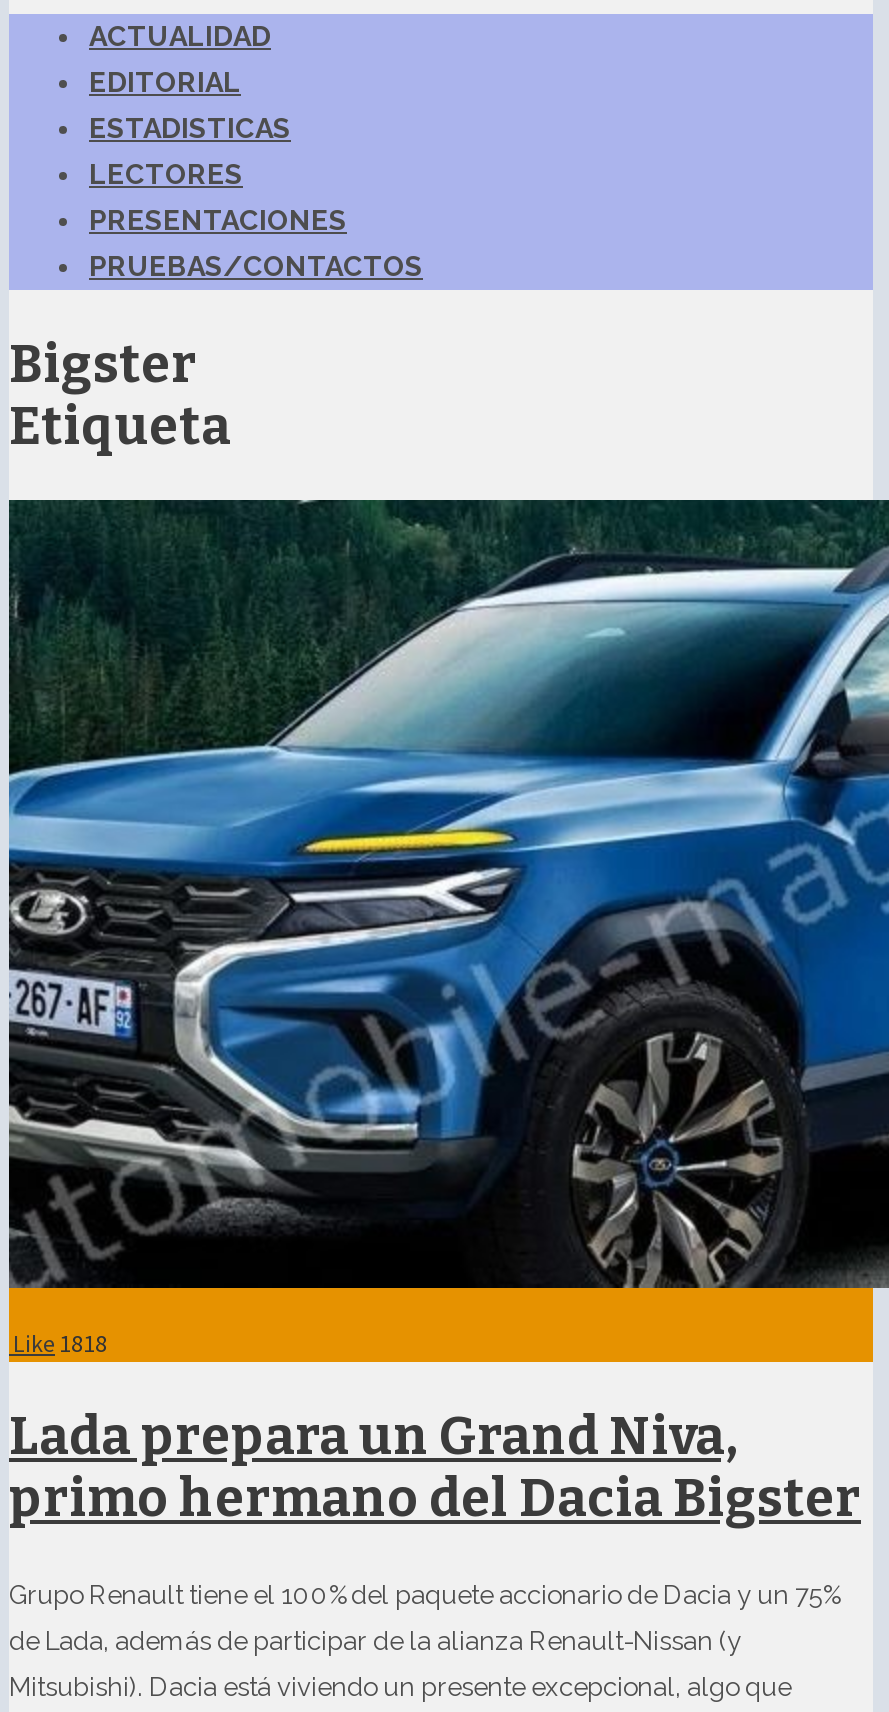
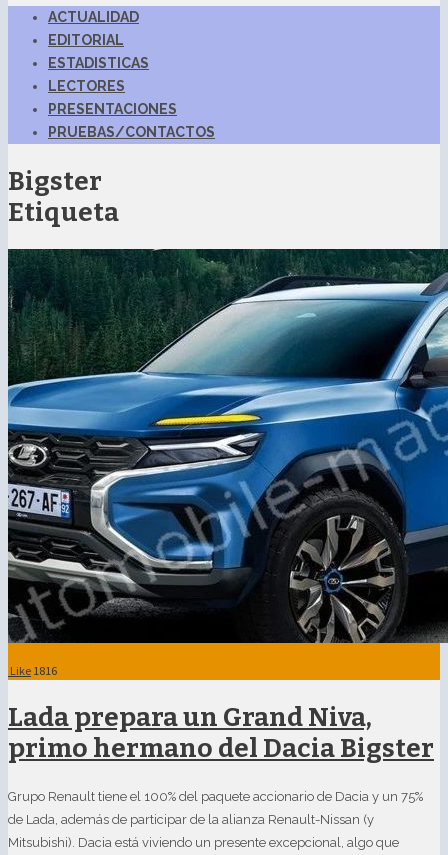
- Like 1818
+ Like 1816
